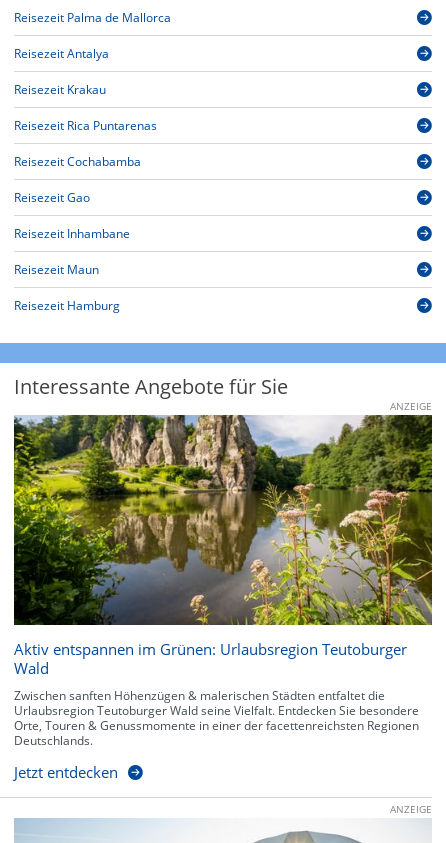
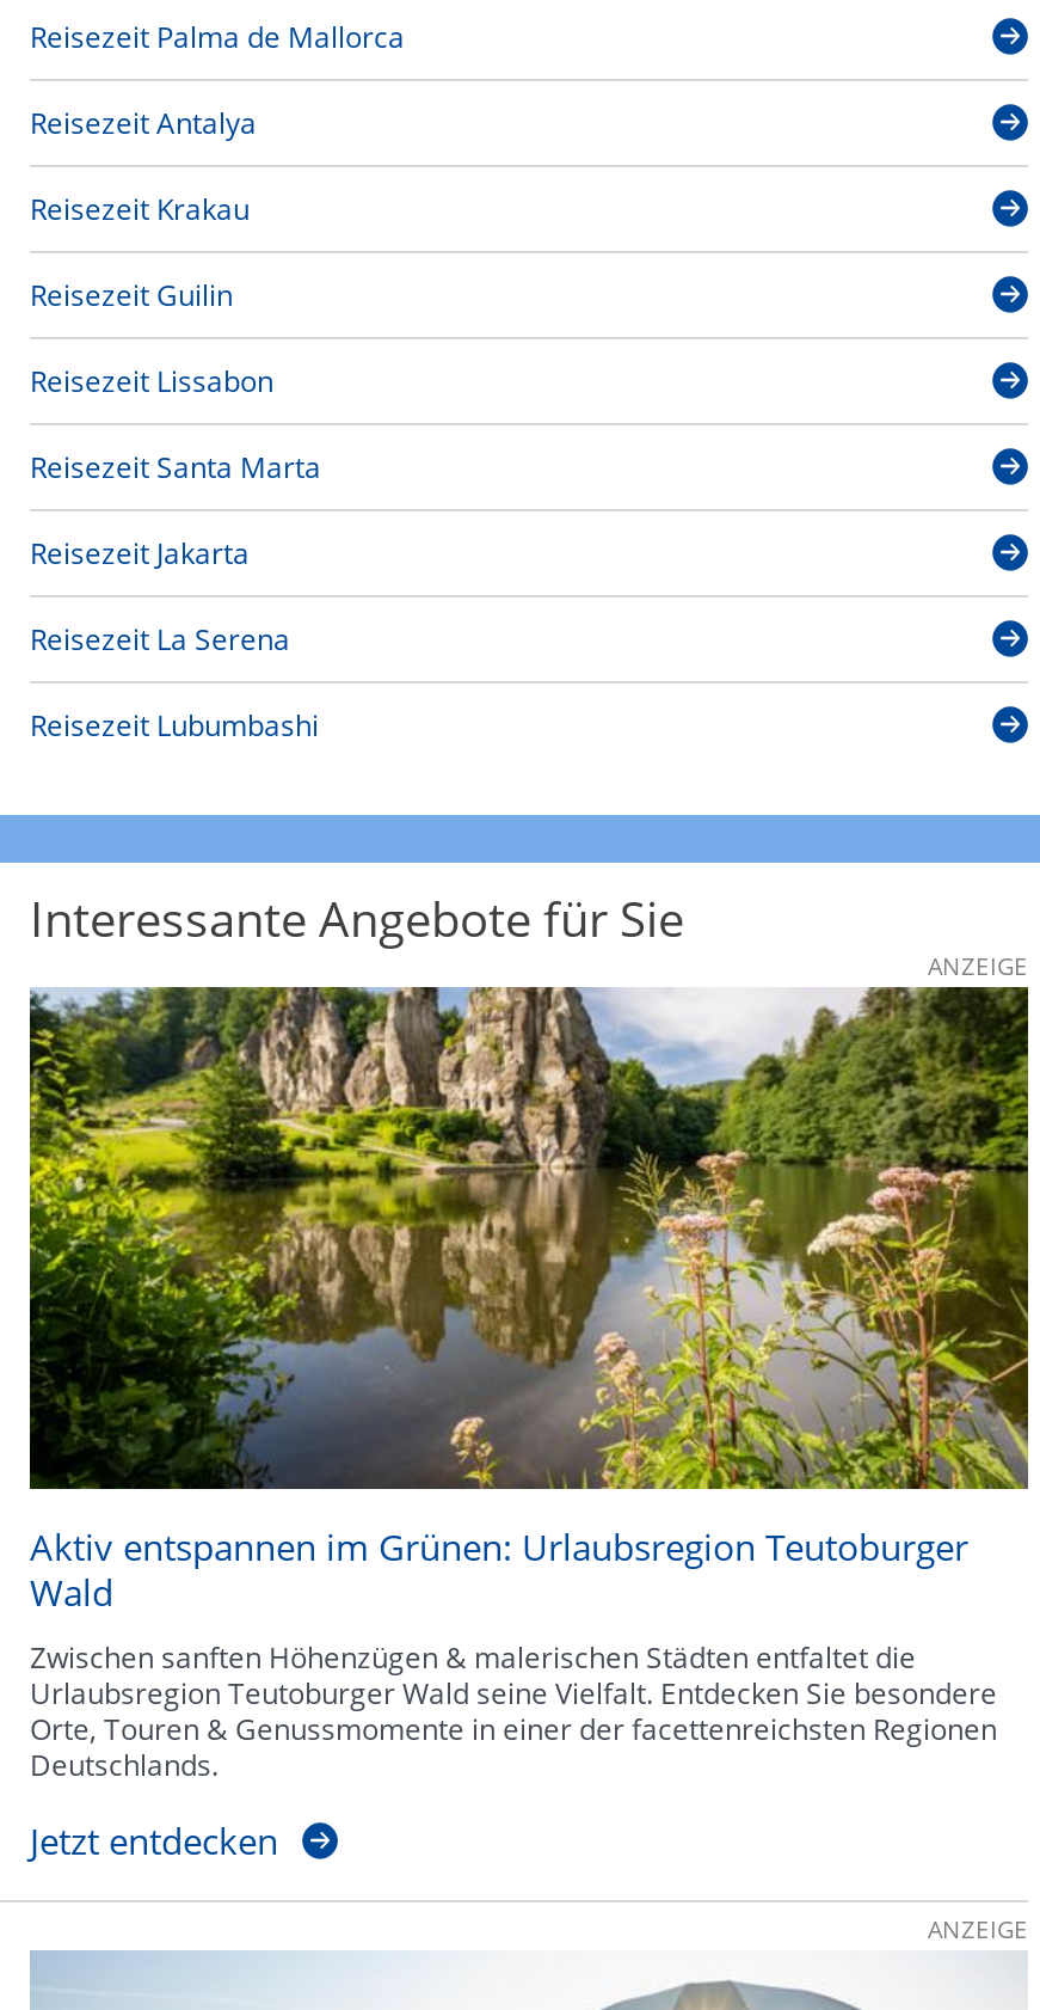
- Reisezeit Rica Puntarenas
+ Reisezeit Guilin

- Reisezeit Cochabamba
+ Reisezeit Lissabon

- Reisezeit Gao
+ Reisezeit Santa Marta

- Reisezeit Inhambane
+ Reisezeit Jakarta

- Reisezeit Maun
+ Reisezeit La Serena

- Reisezeit Hamburg
+ Reisezeit Lubumbashi
